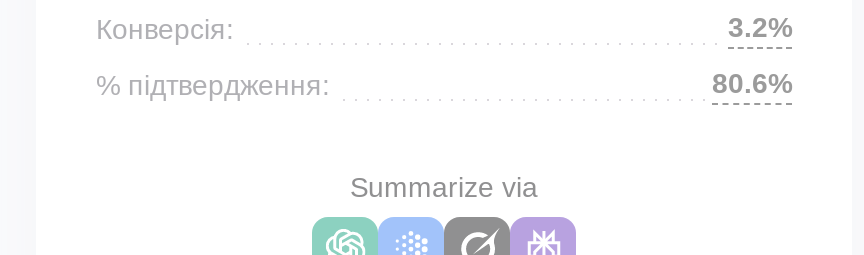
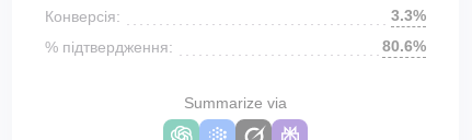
- 3.2%
+ 3.3%
